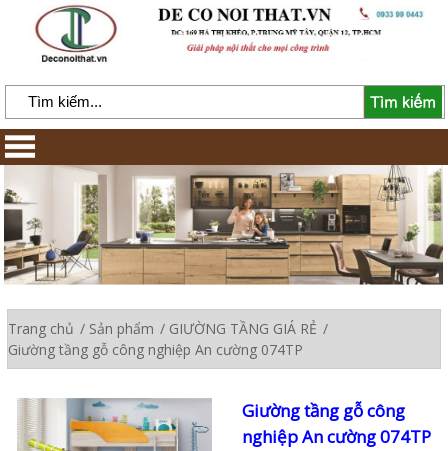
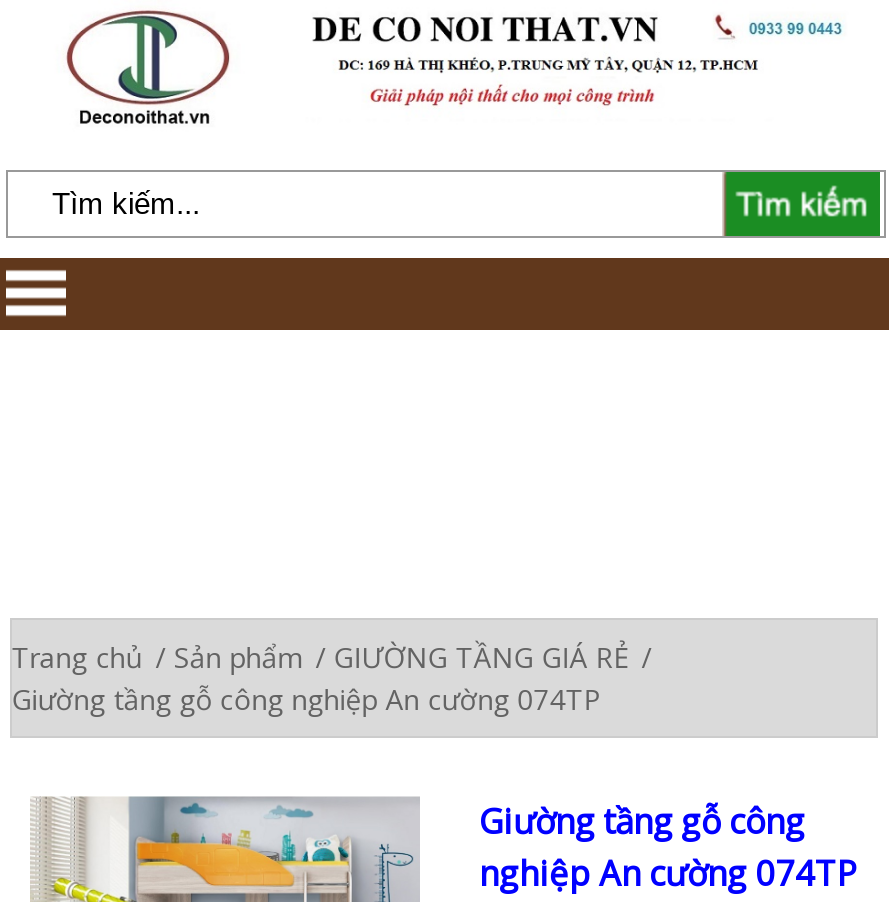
- [image]
